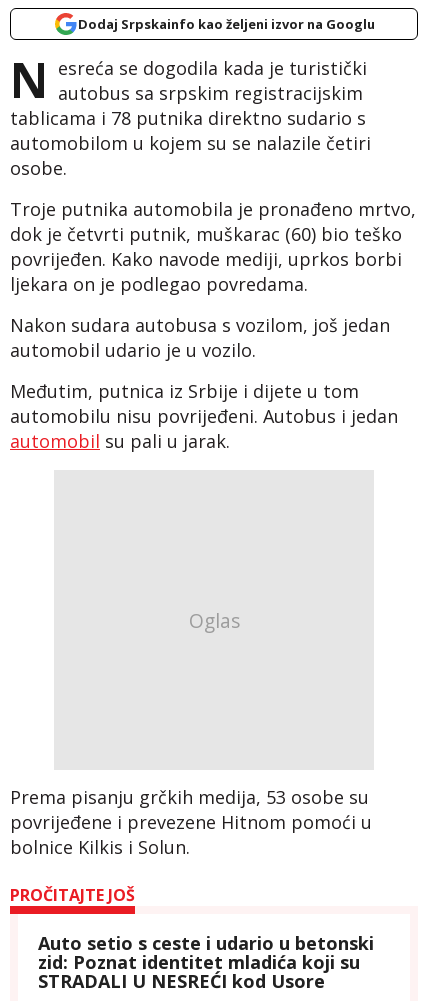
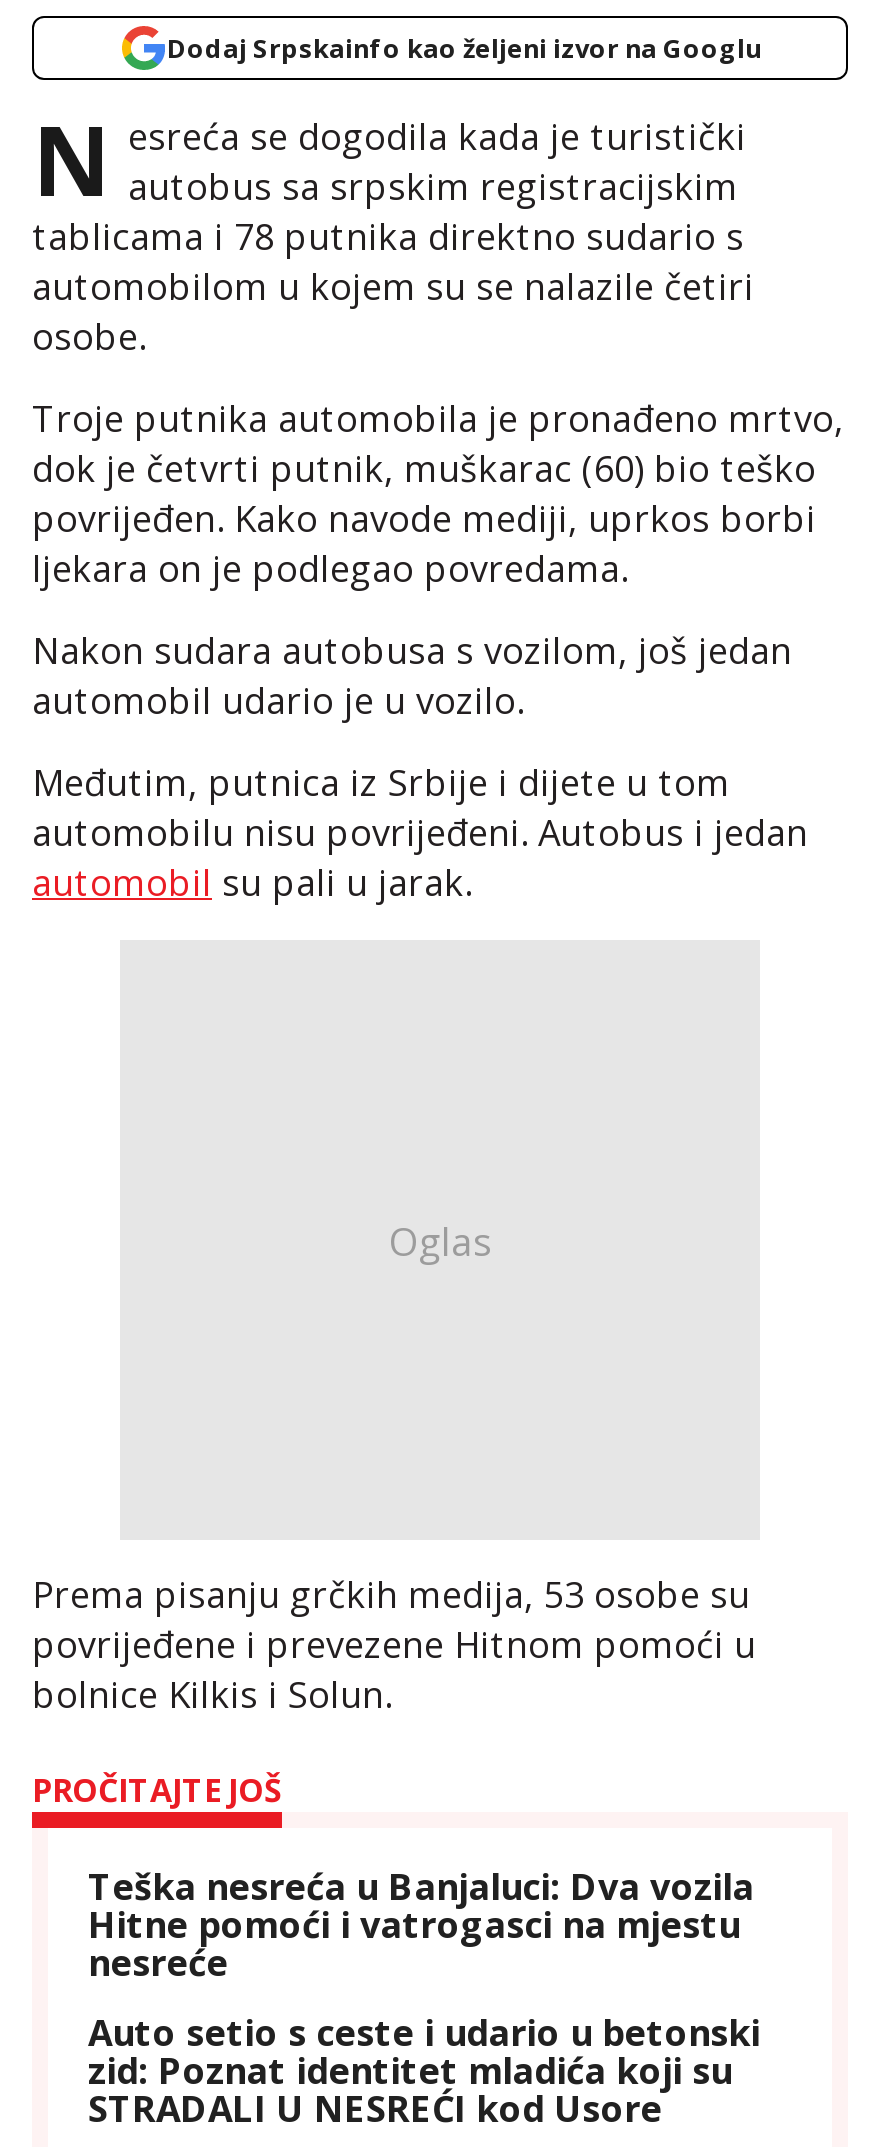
+ Teška nesreća u Banjaluci: Dva vozila
+ Hitne pomoći i vatrogasci na mjestu
+ nesreće
